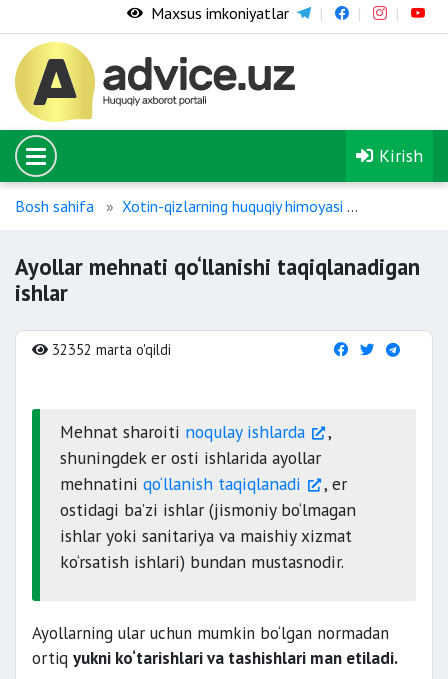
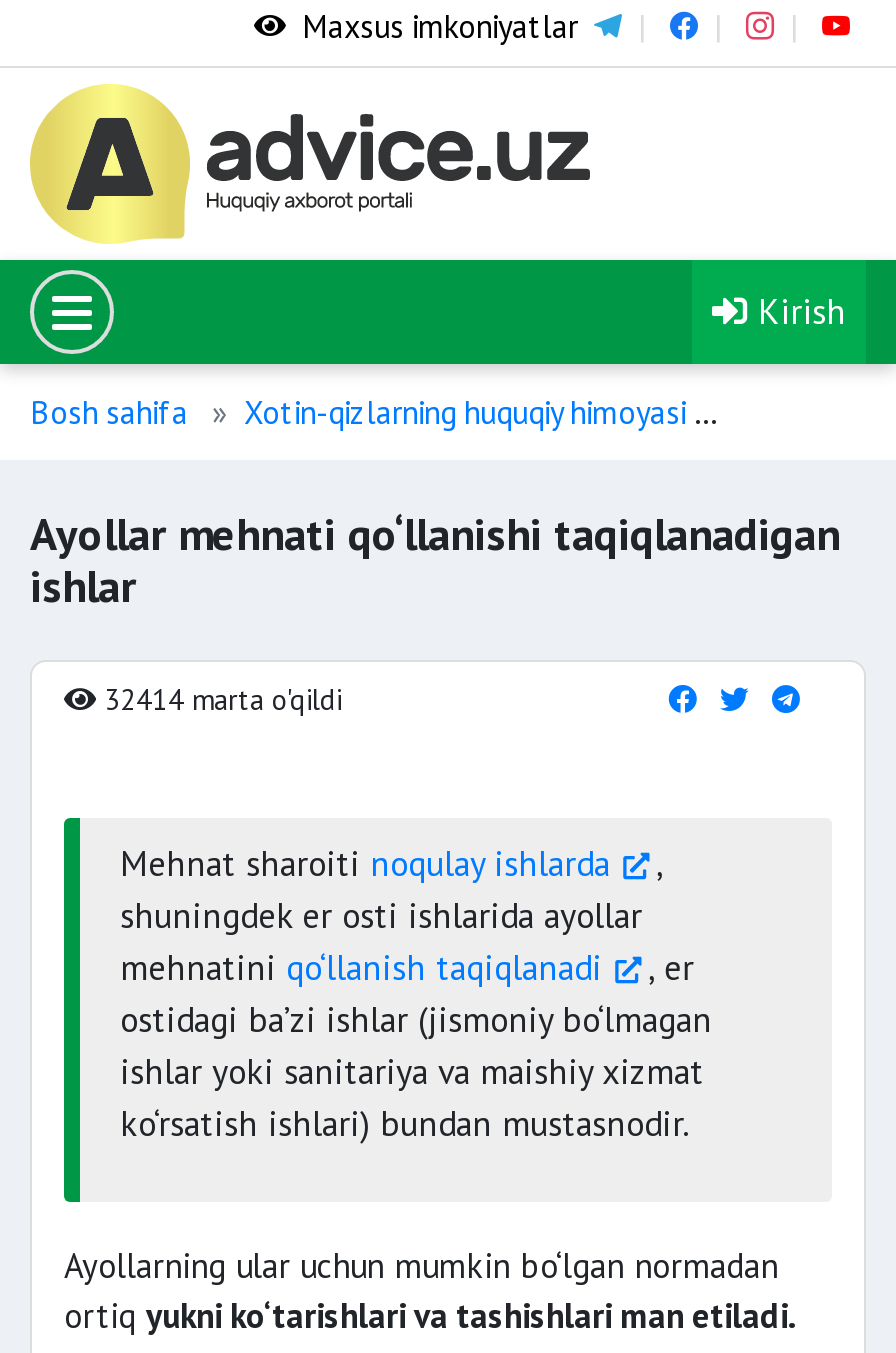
- 32352 marta o'qildi
+ 32414 marta o'qildi
